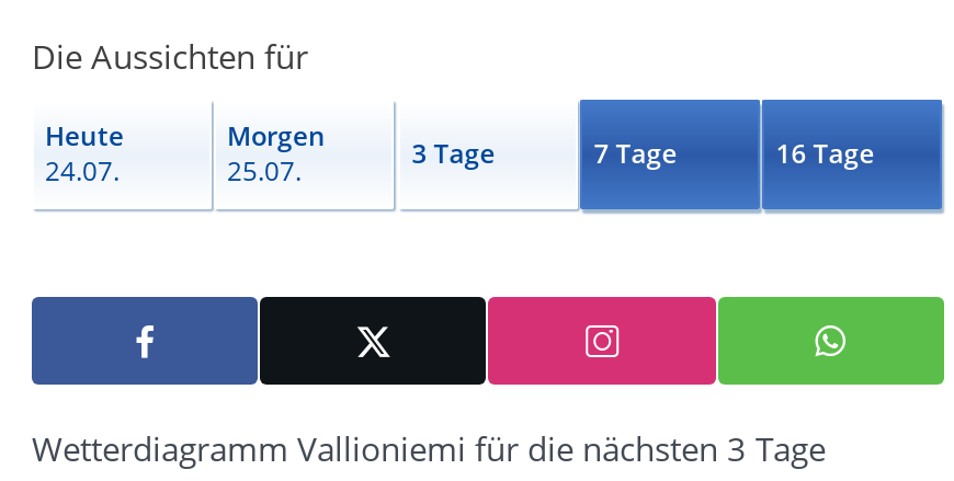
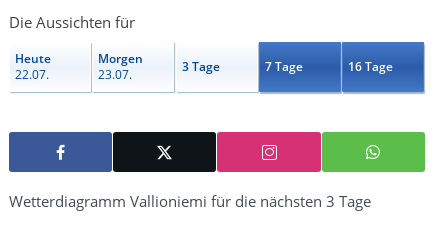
- 24.07.
+ 22.07.

- 25.07.
+ 23.07.
